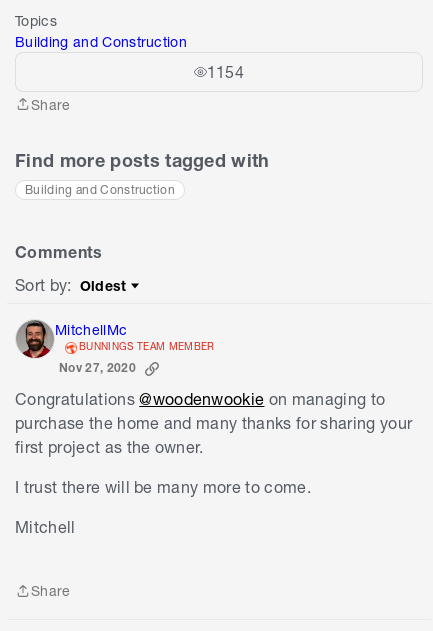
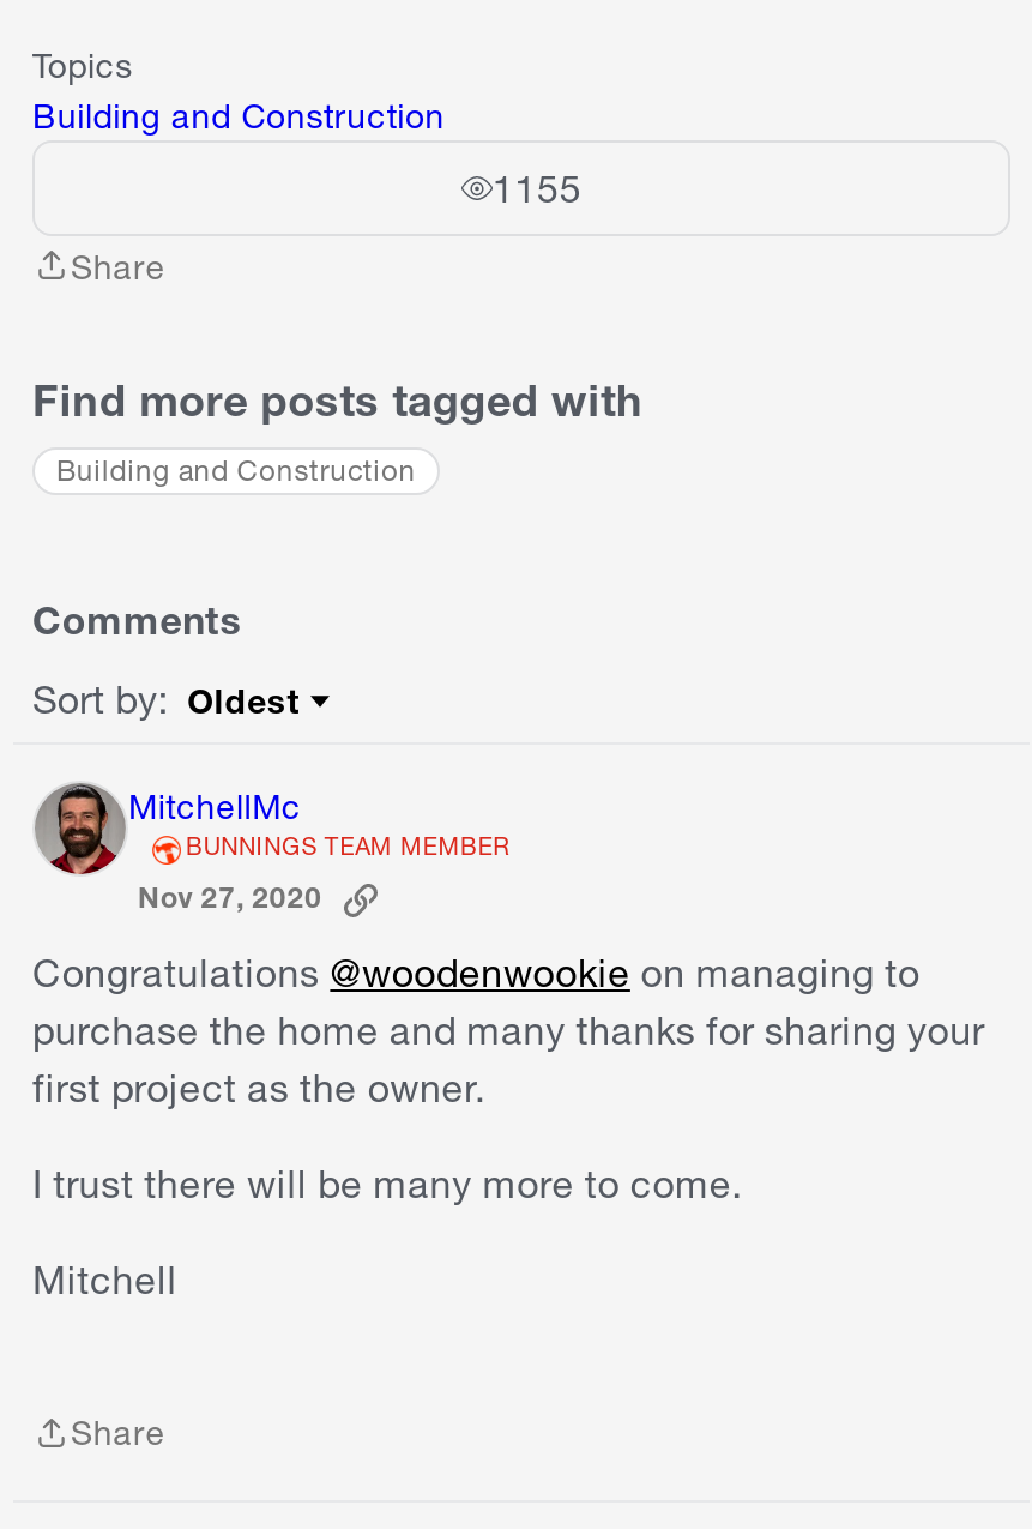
- 1154
+ 1155
